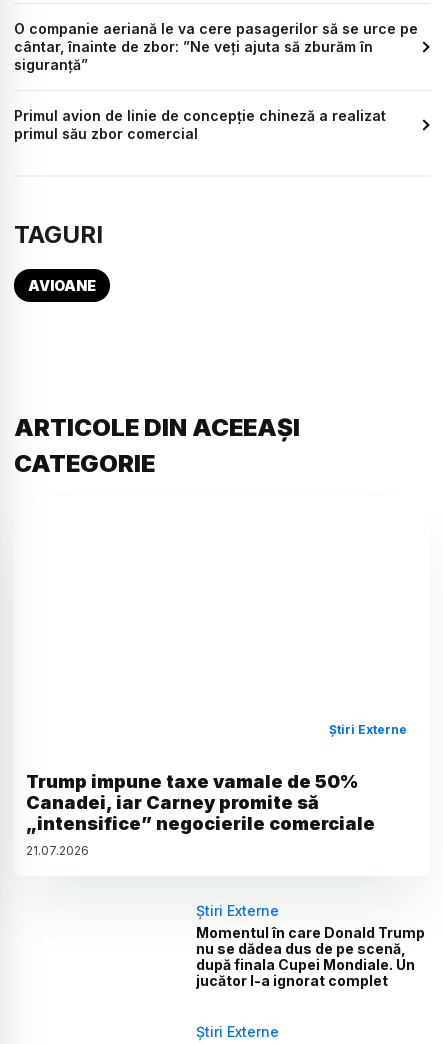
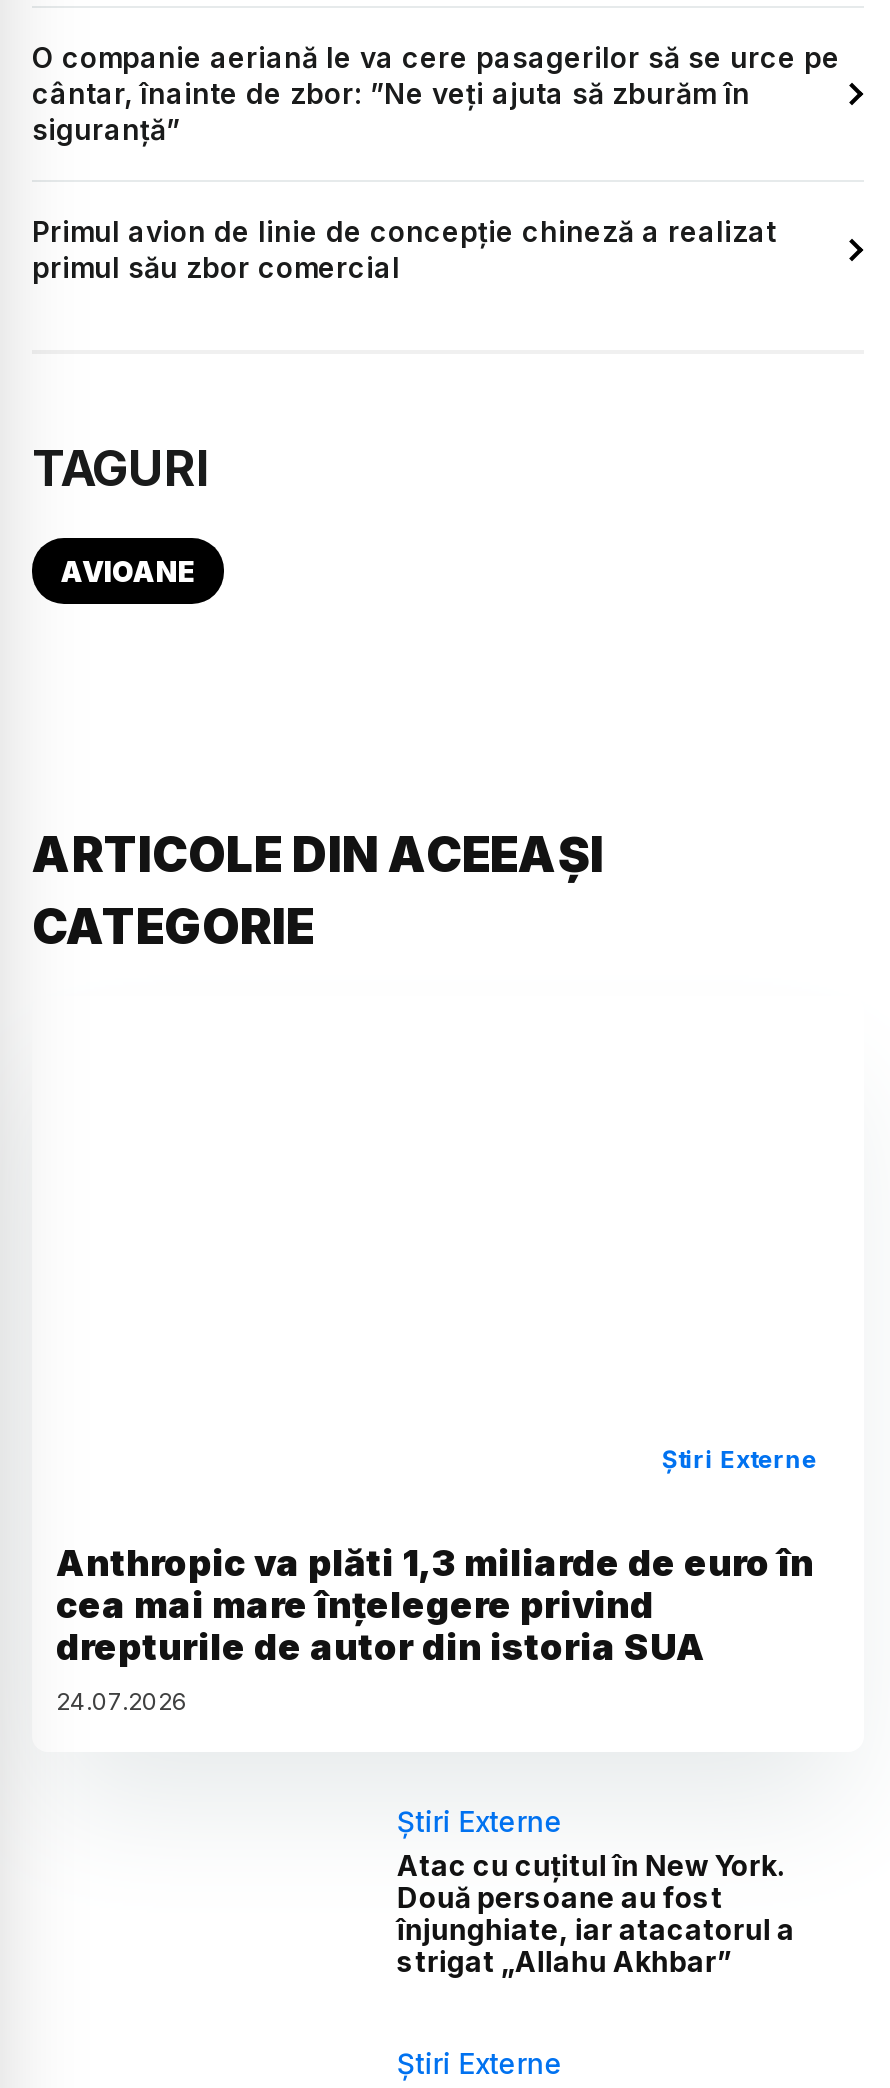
- Trump impune taxe vamale de 50%
- Canadei, iar Carney promite să
- „intensifice” negocierile comerciale
- 21.07.2026
+ Anthropic va plăti 1,3 miliarde de euro în
+ cea mai mare înțelegere privind
+ drepturile de autor din istoria SUA
+ 24.07.2026

- Momentul în care Donald Trump
- nu se dădea dus de pe scenă,
- după finala Cupei Mondiale. Un
- jucător l-a ignorat complet
+ Atac cu cuțitul în New York.
+ Două persoane au fost
+ înjunghiate, iar atacatorul a
+ strigat „Allahu Akhbar”
